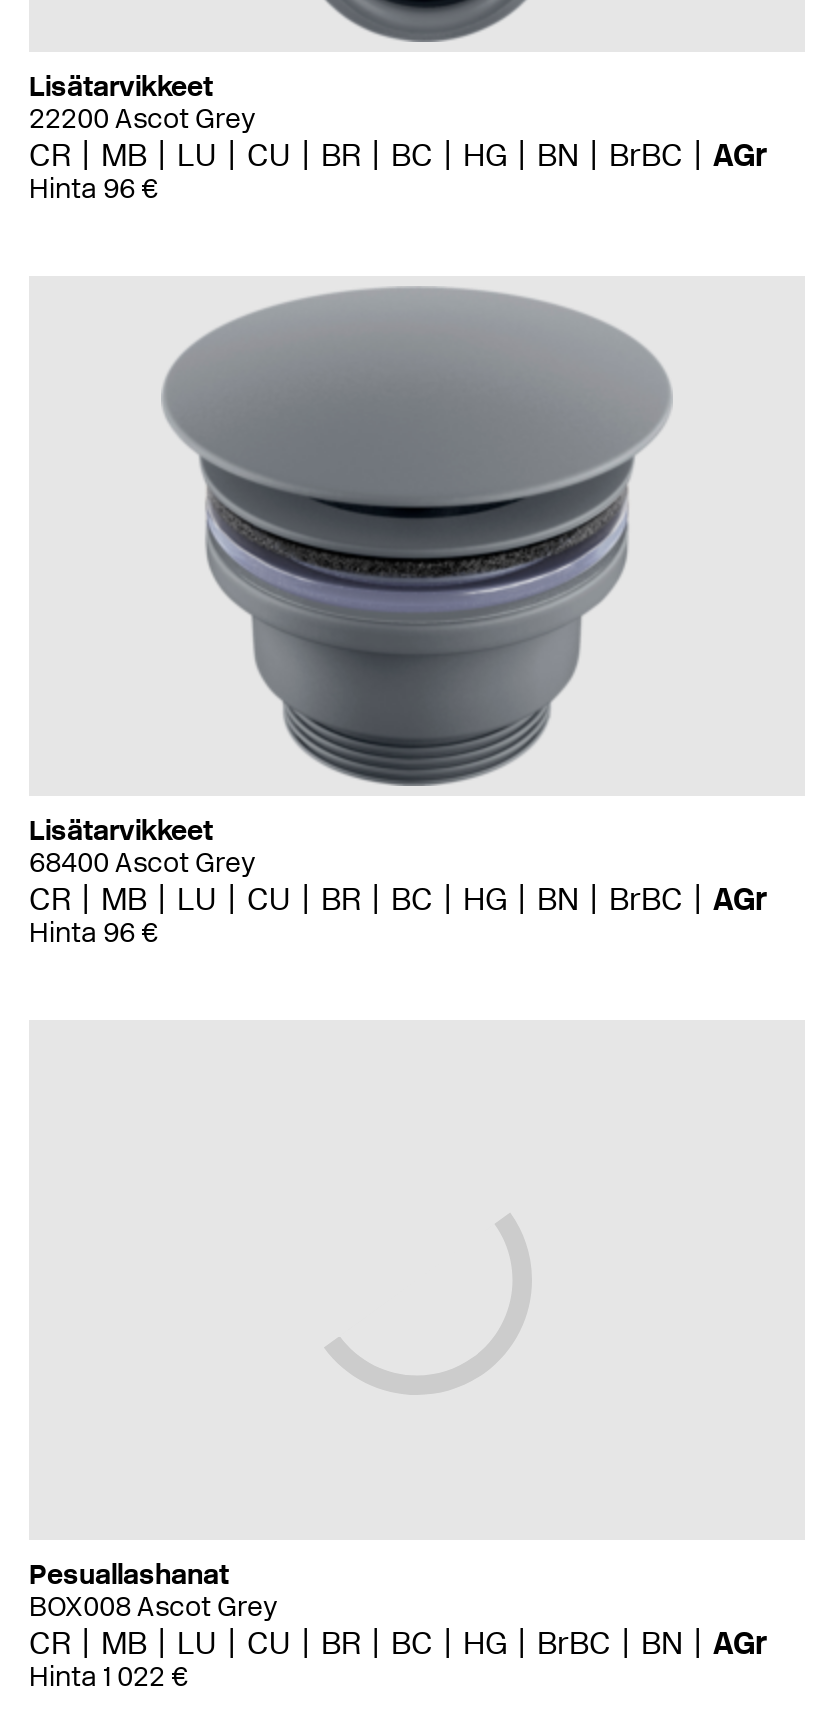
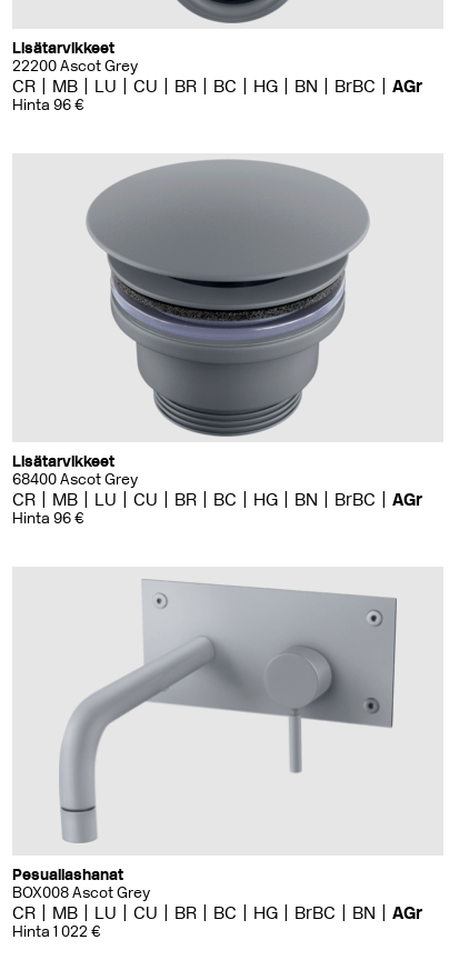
+ [image]
